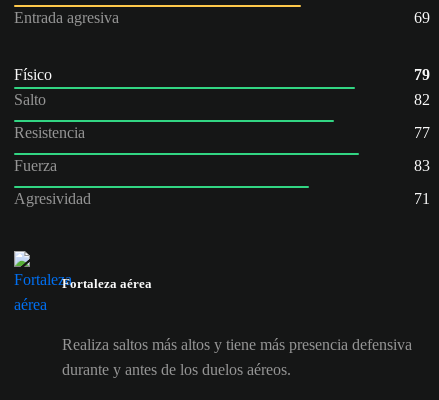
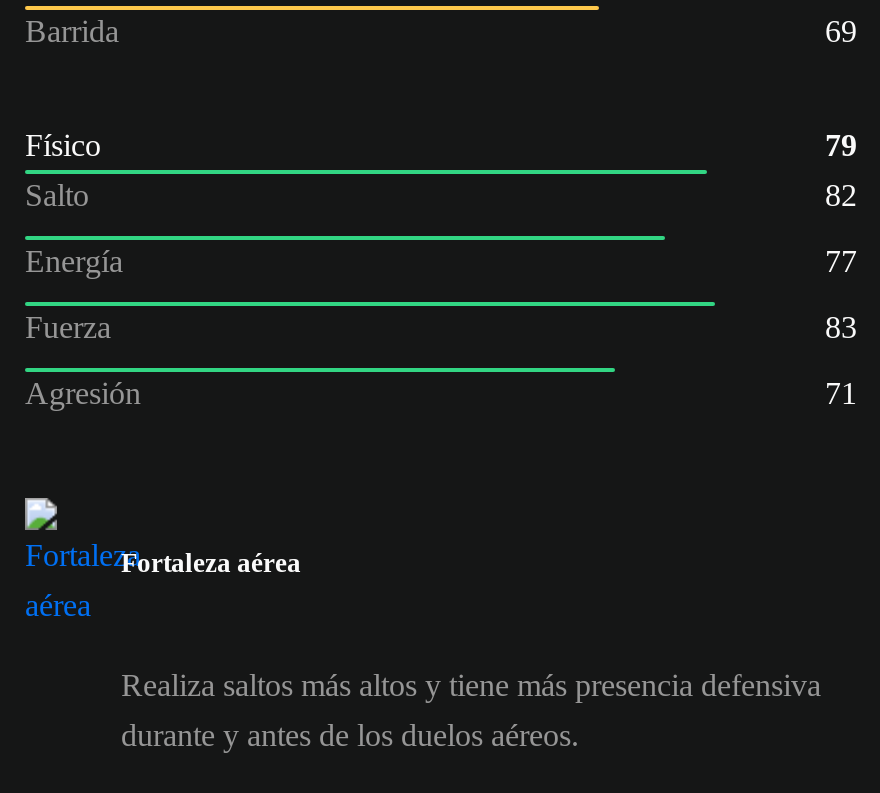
- Entrada agresiva
+ Barrida

- Resistencia
+ Energía

- Agresividad
+ Agresión
